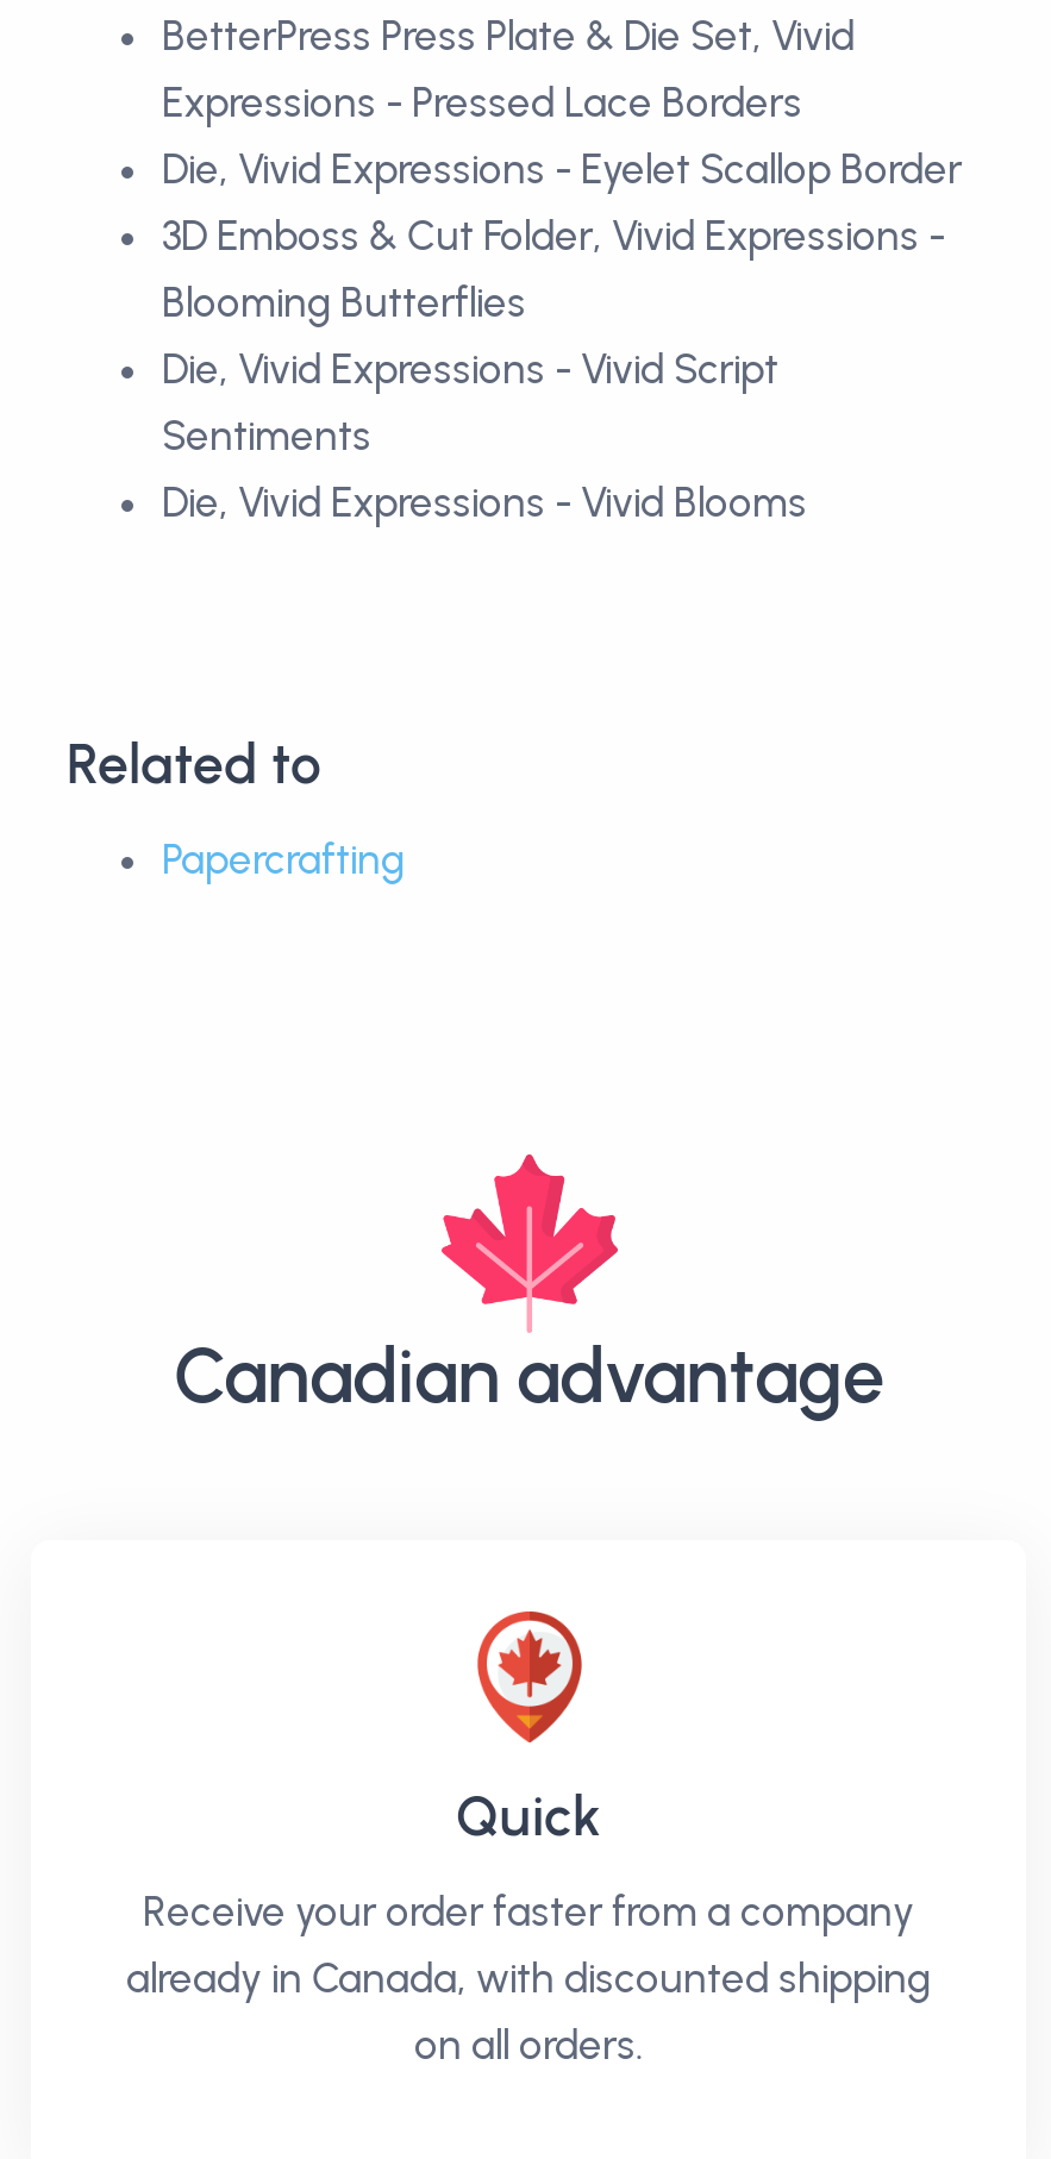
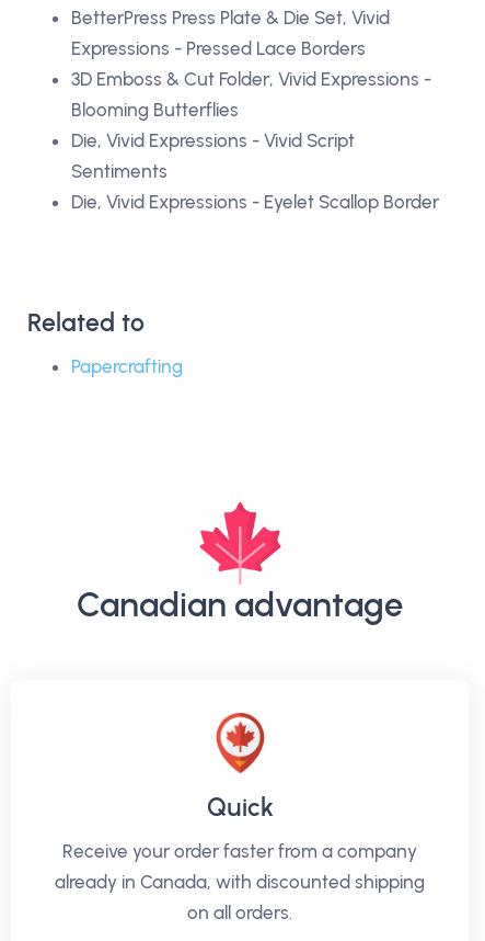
moved down: Die, Vivid Expressions - Eyelet Scallop Border

- Die, Vivid Expressions - Vivid Blooms
